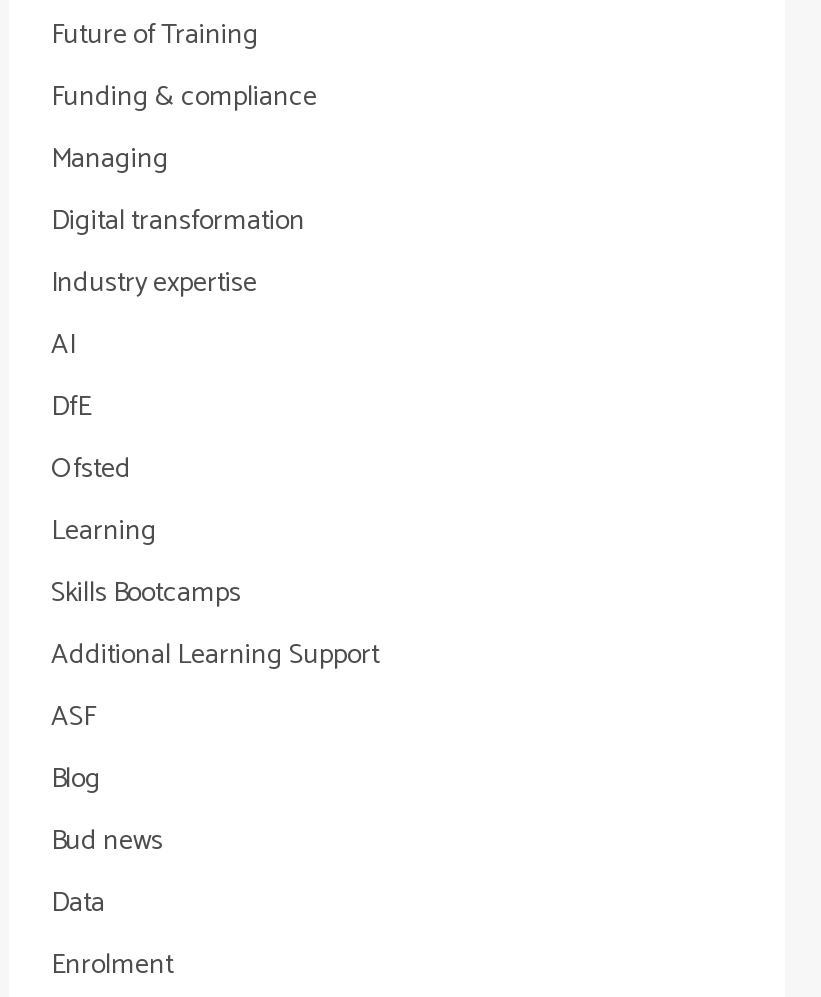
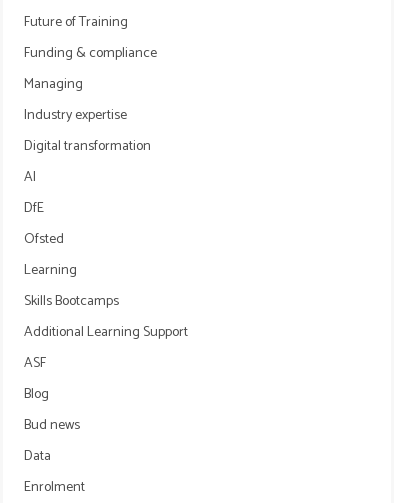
moved down: Digital transformation

moved up: Industry expertise
